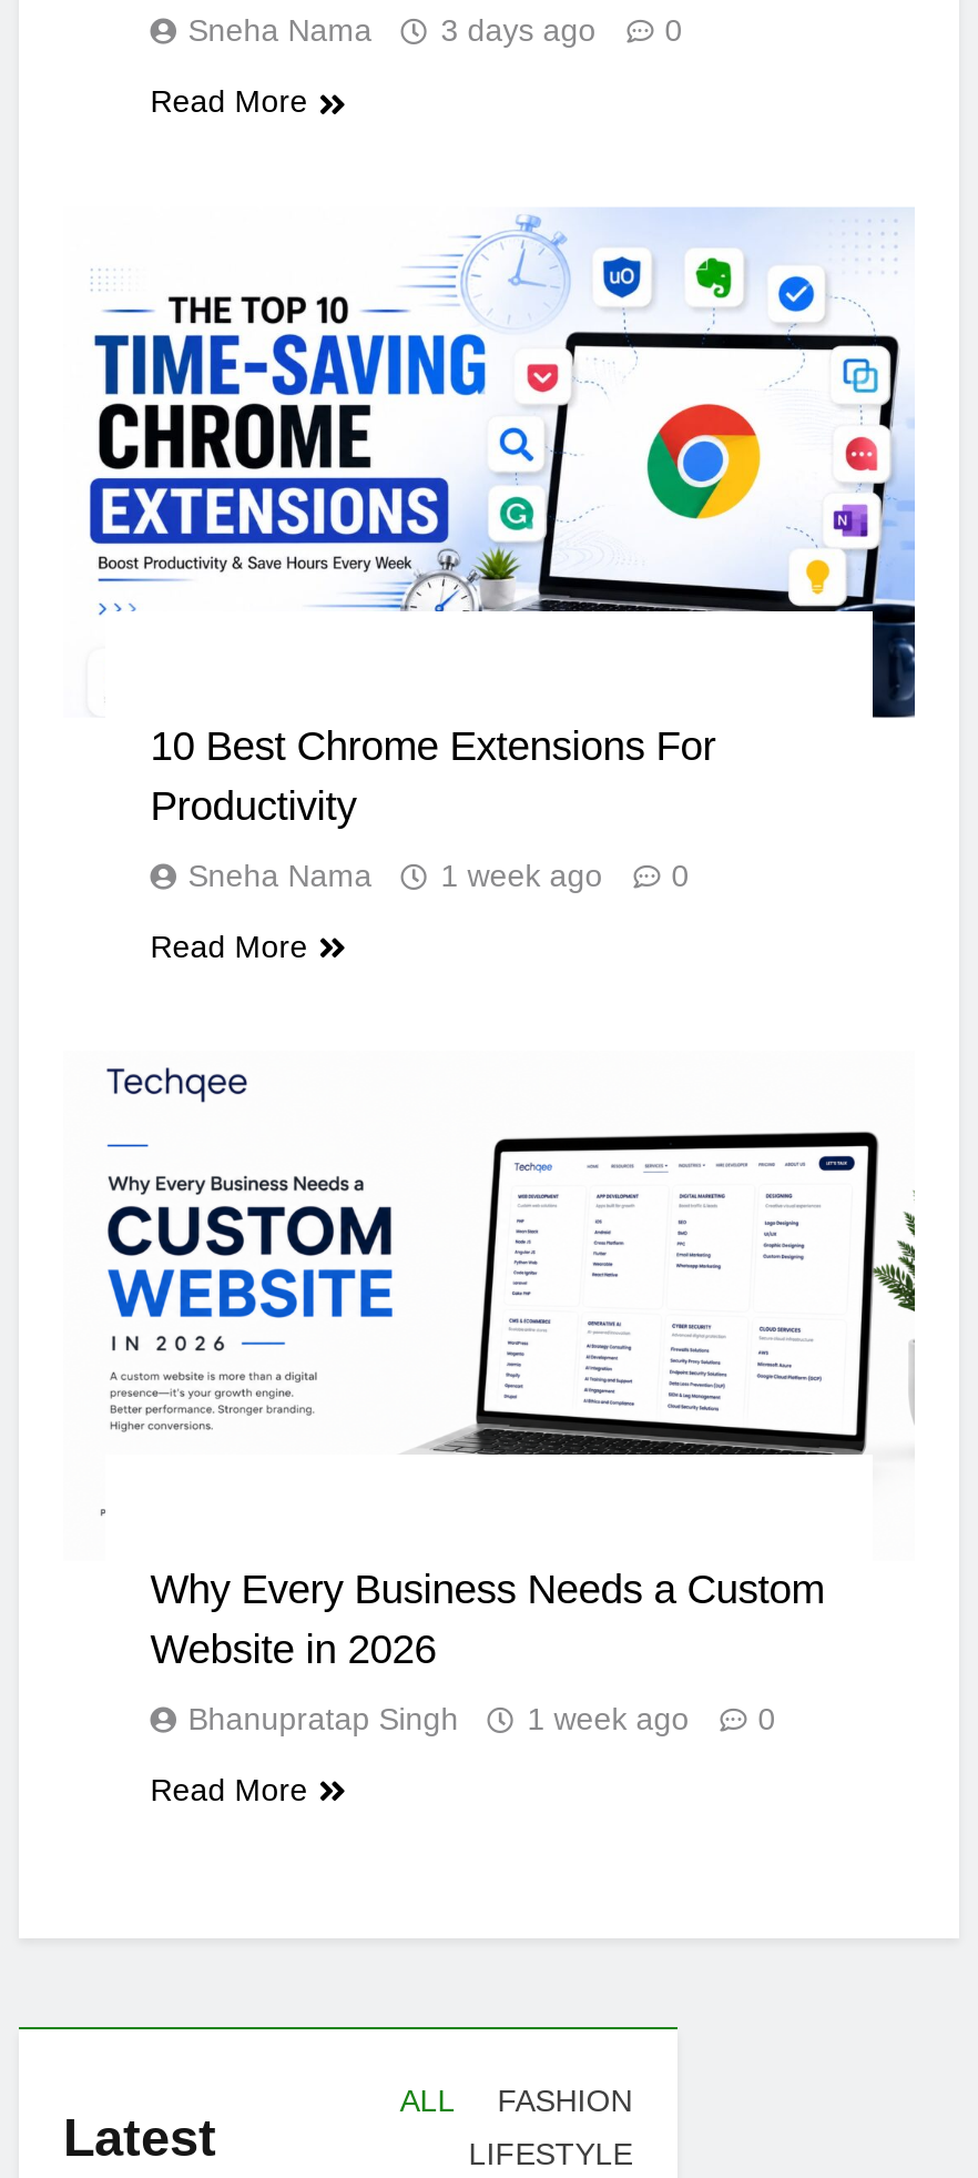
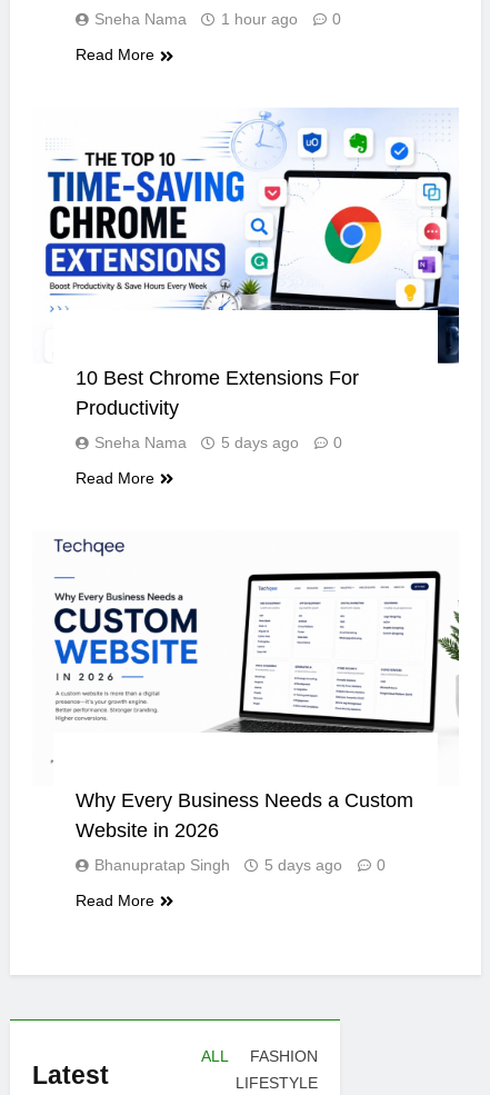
- Sneha Nama 3 days ago 0
+ Sneha Nama 1 hour ago 0

- Sneha Nama 1 week ago 0
+ Sneha Nama 5 days ago 0

- Bhanupratap Singh 1 week ago 0
+ Bhanupratap Singh 5 days ago 0
